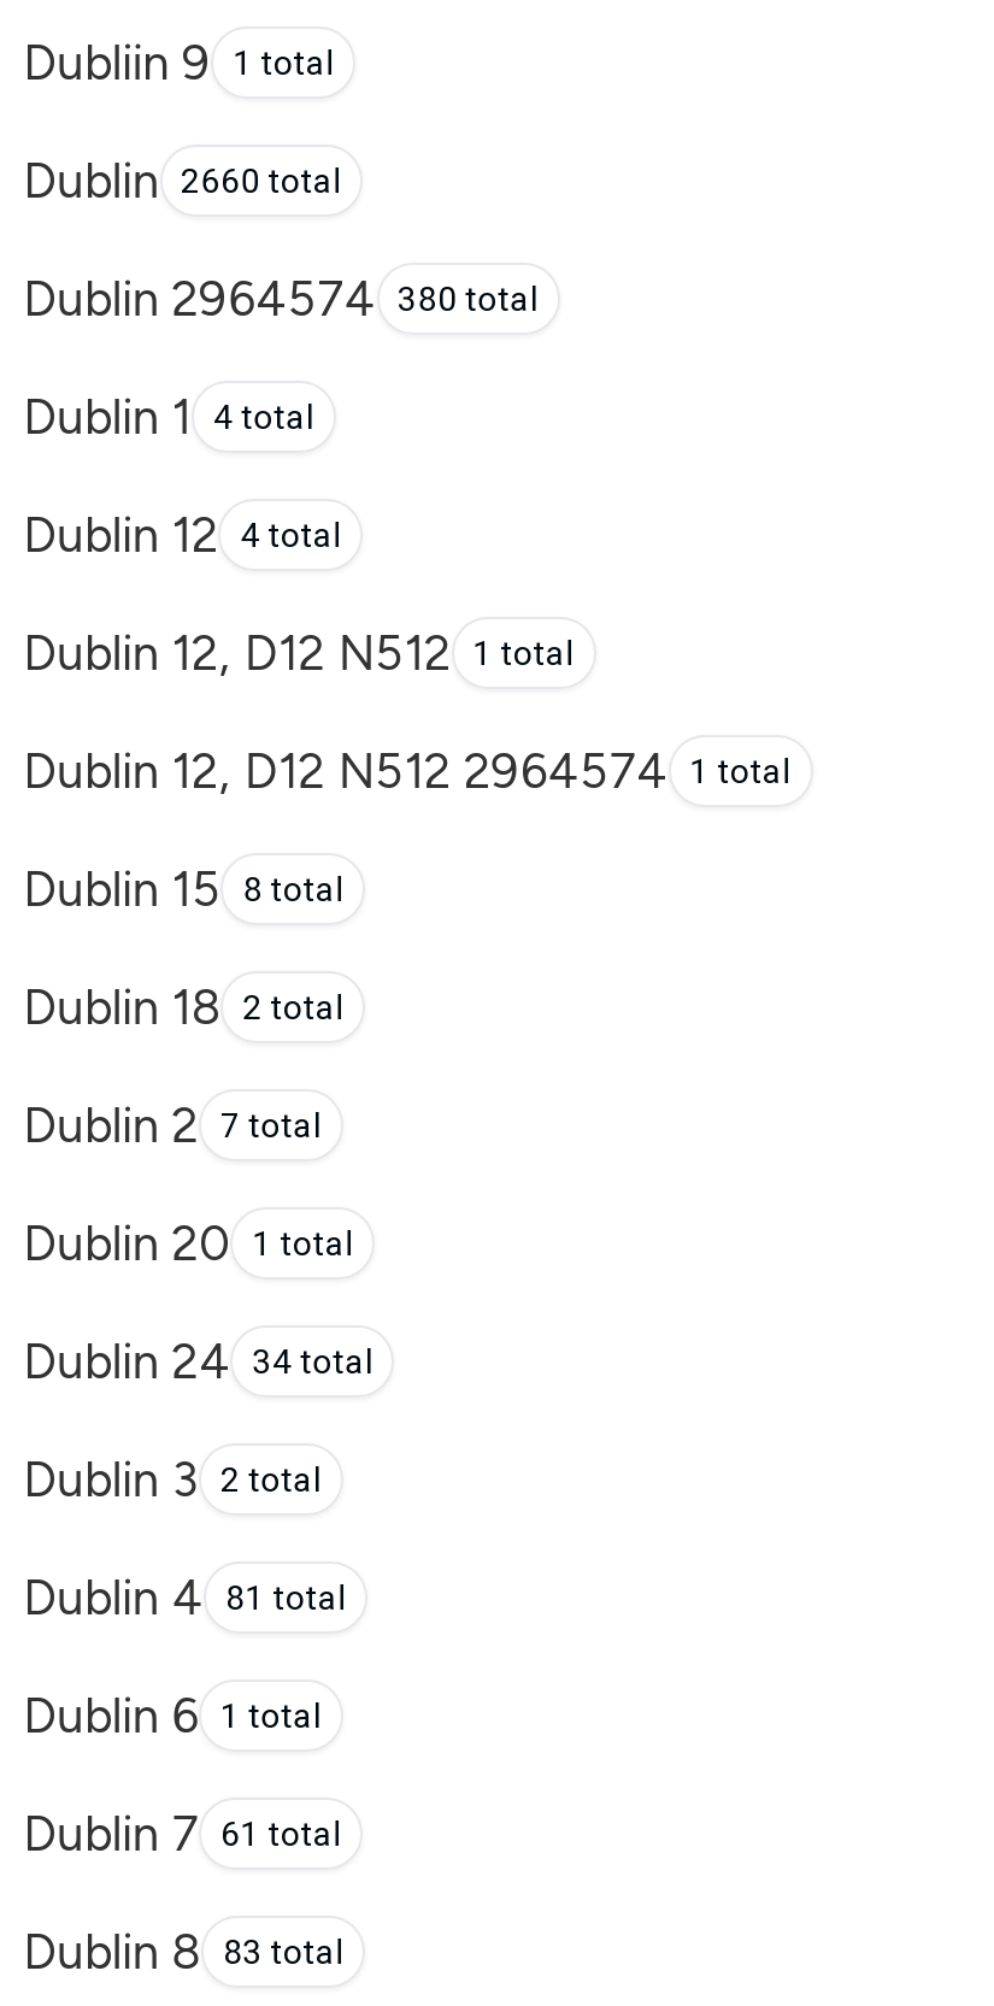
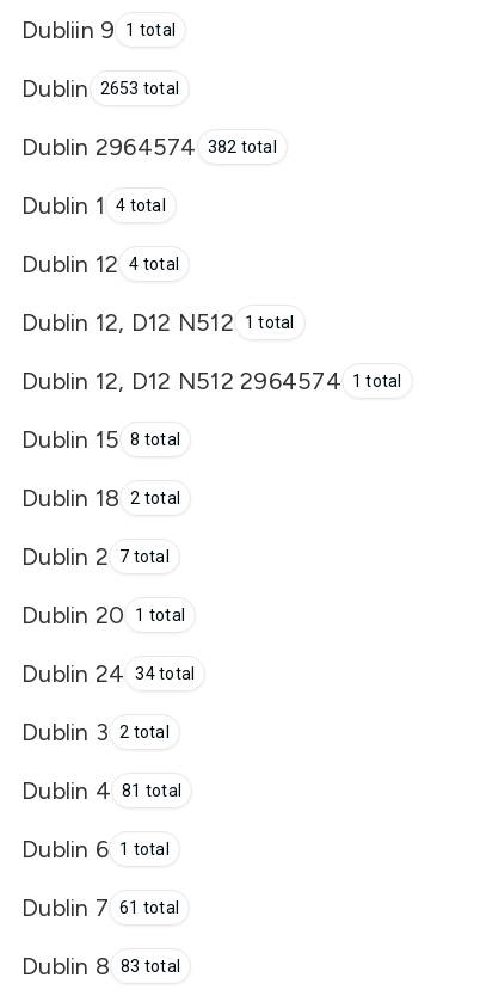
- Dublin 2660 total
+ Dublin 2653 total

- Dublin 2964574 380 total
+ Dublin 2964574 382 total
